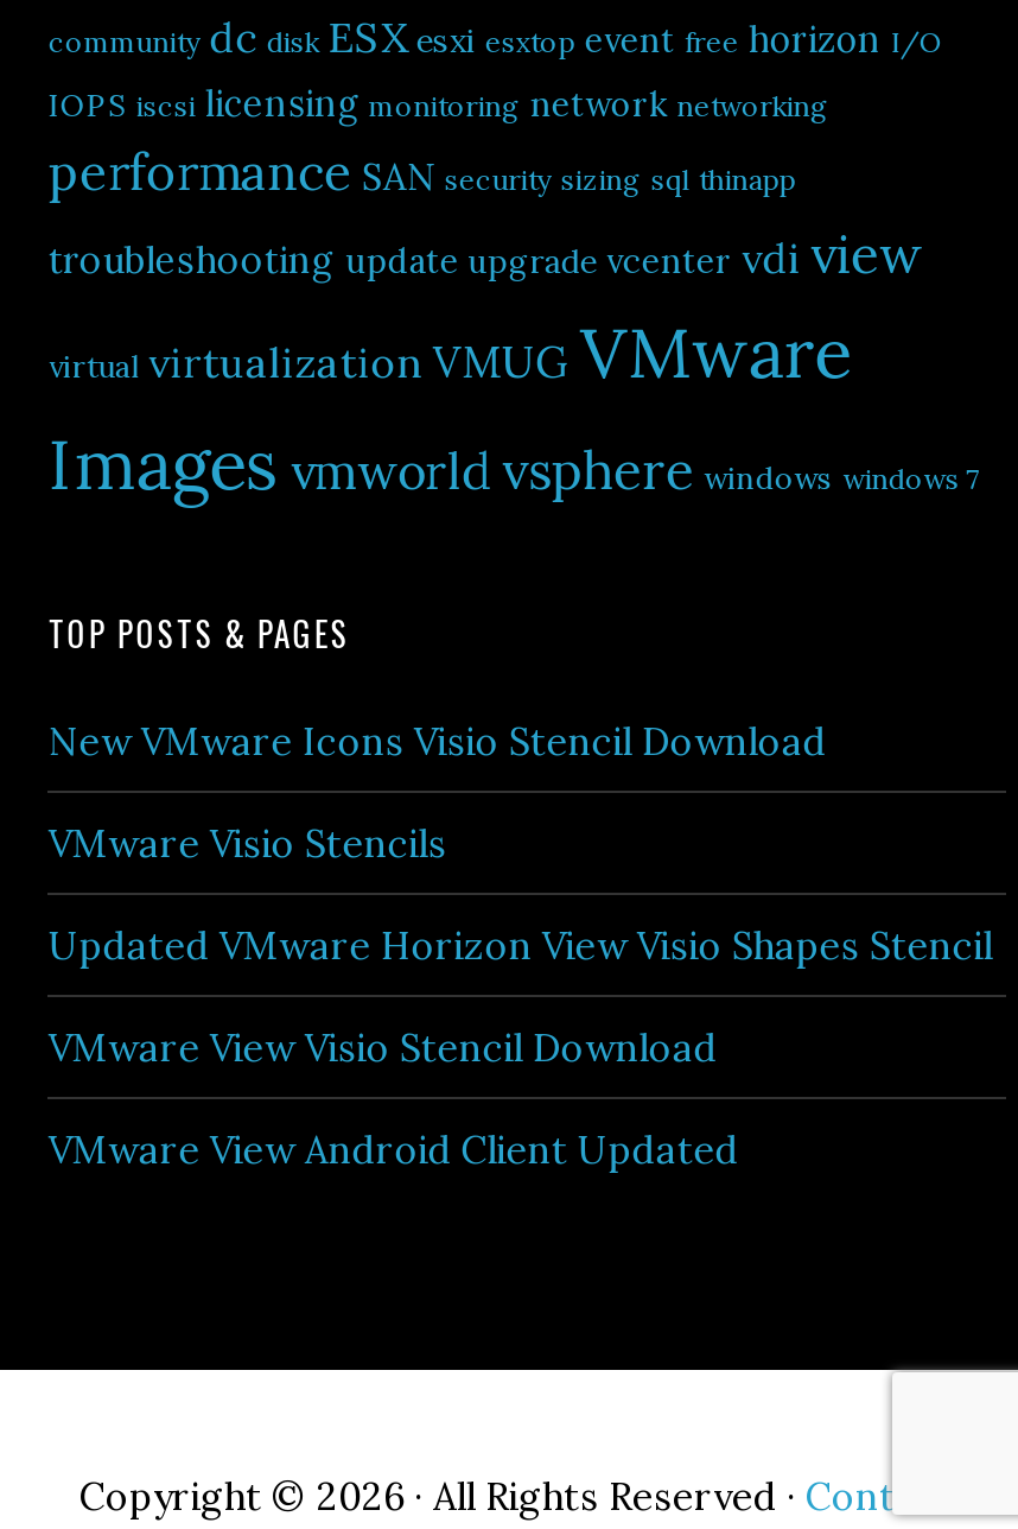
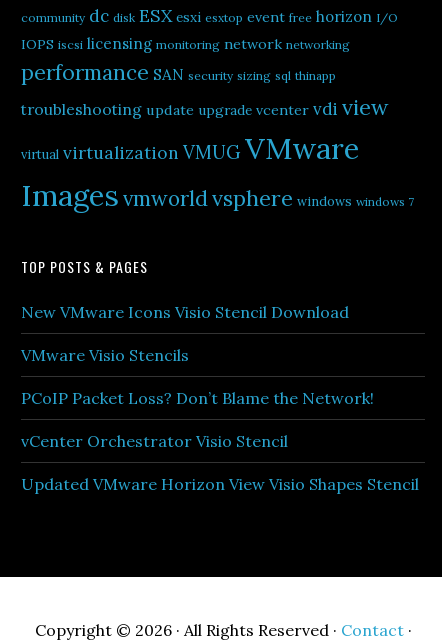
+ PCoIP Packet Loss? Don’t Blame the Network!
+ vCenter Orchestrator Visio Stencil

moved down: Updated VMware Horizon View Visio Shapes Stencil

- VMware View Visio Stencil Download
- VMware View Android Client Updated
